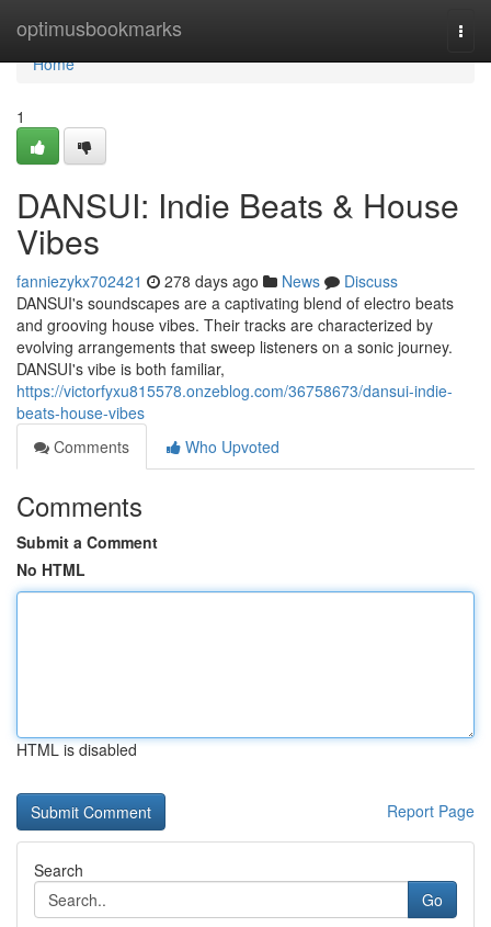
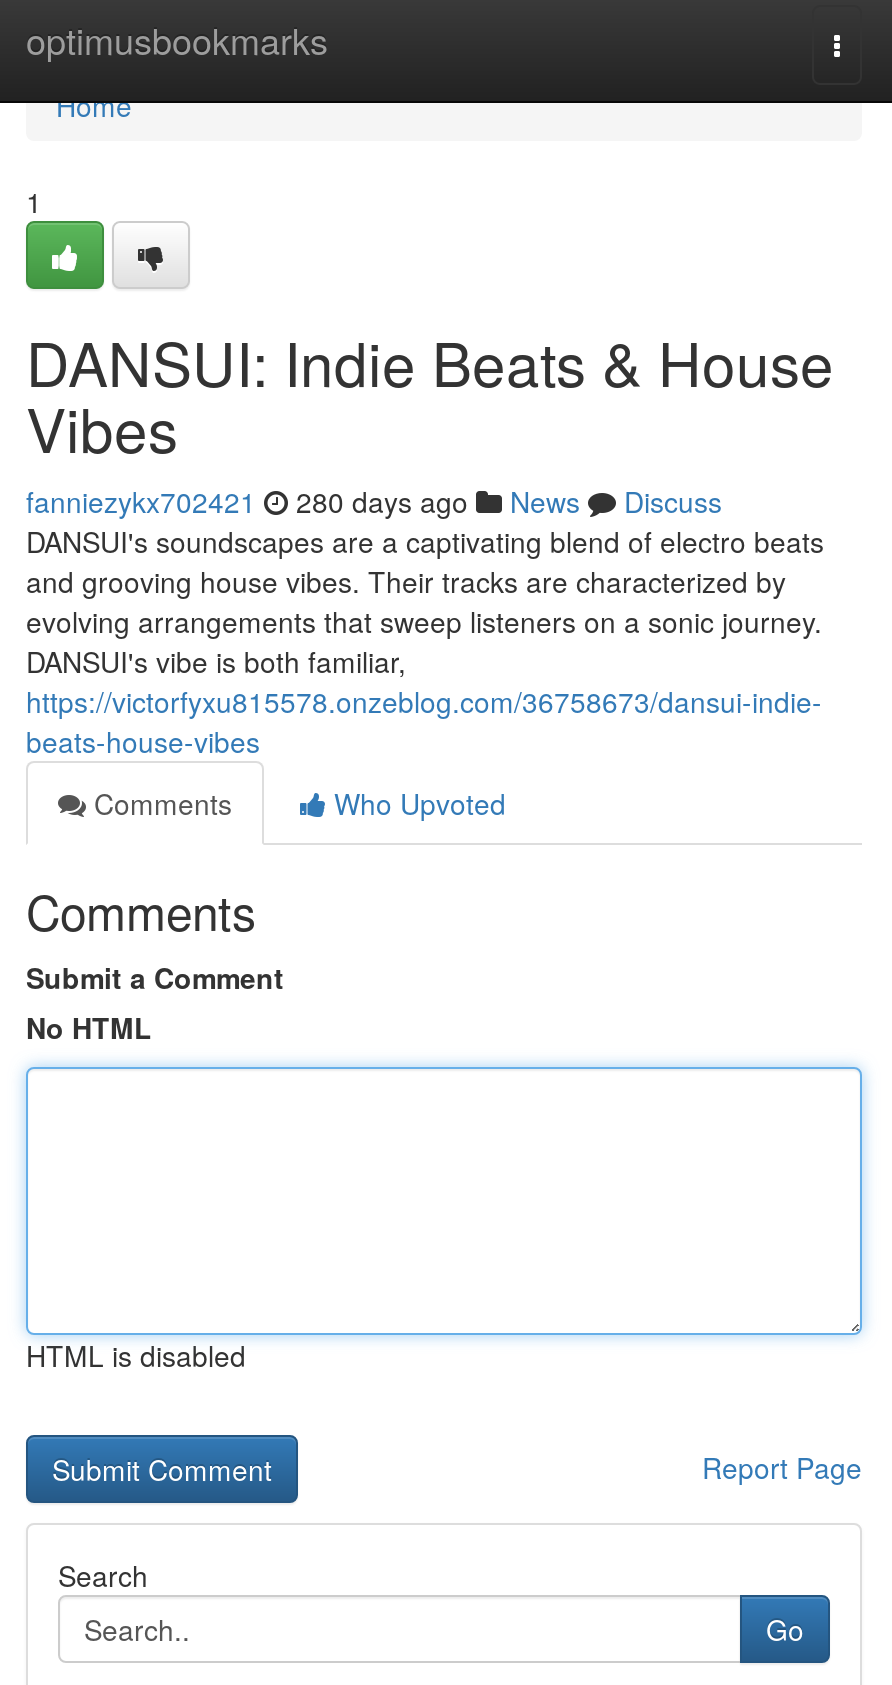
- fanniezykx702421 278 days ago News Discuss
+ fanniezykx702421 280 days ago News Discuss
